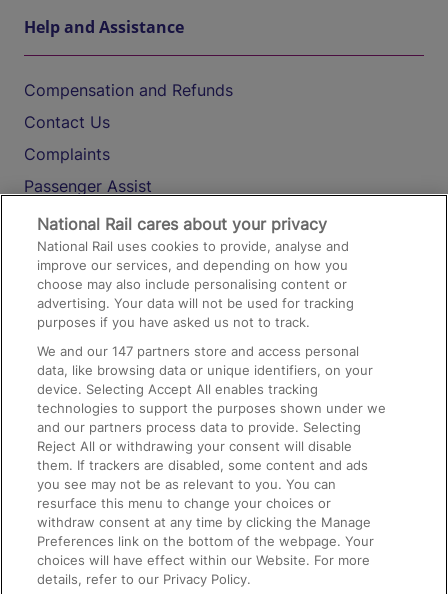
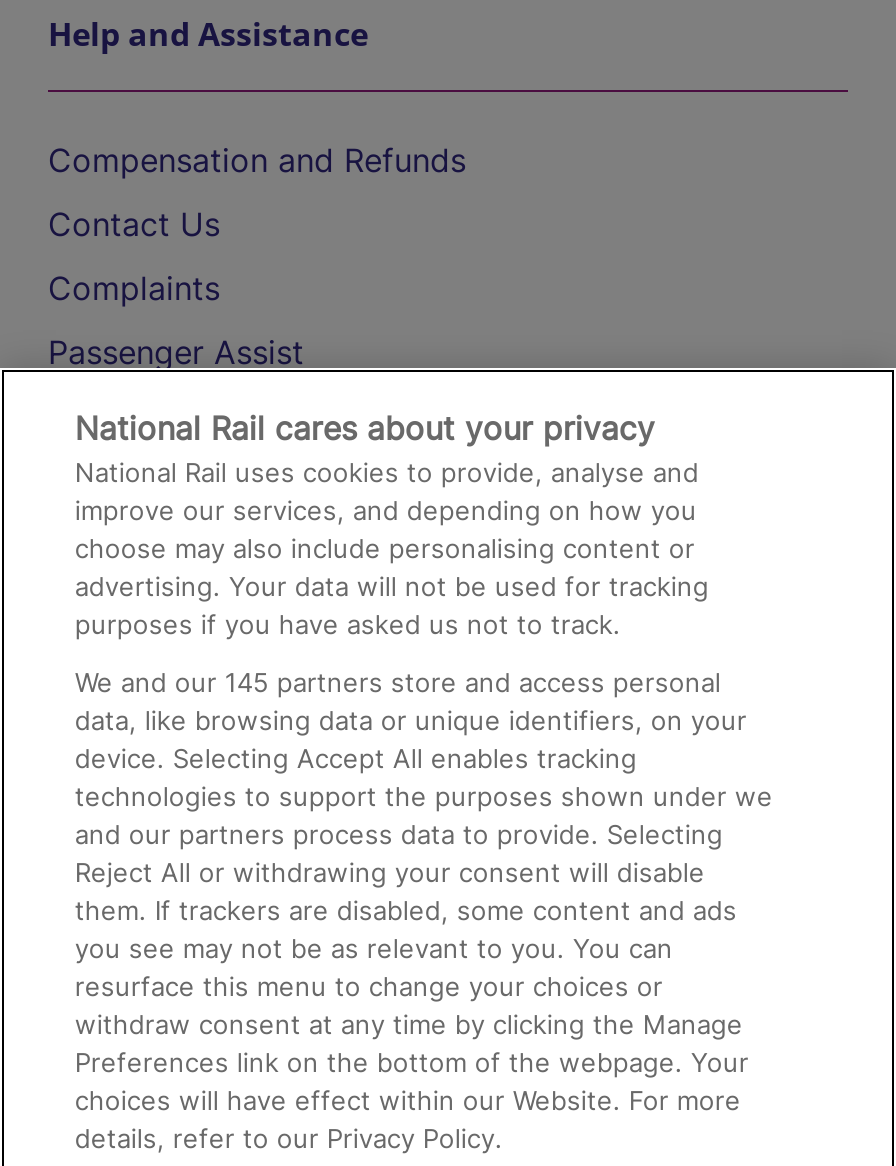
- We and our 147 partners store and access personal
+ We and our 145 partners store and access personal
